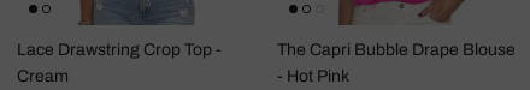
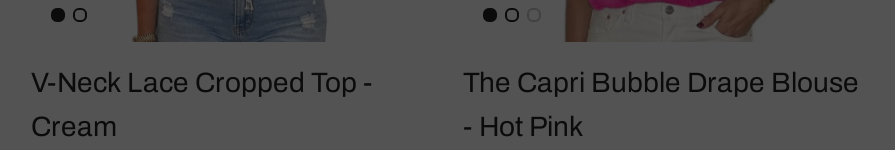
- Lace Drawstring Crop Top -
+ V-Neck Lace Cropped Top -
